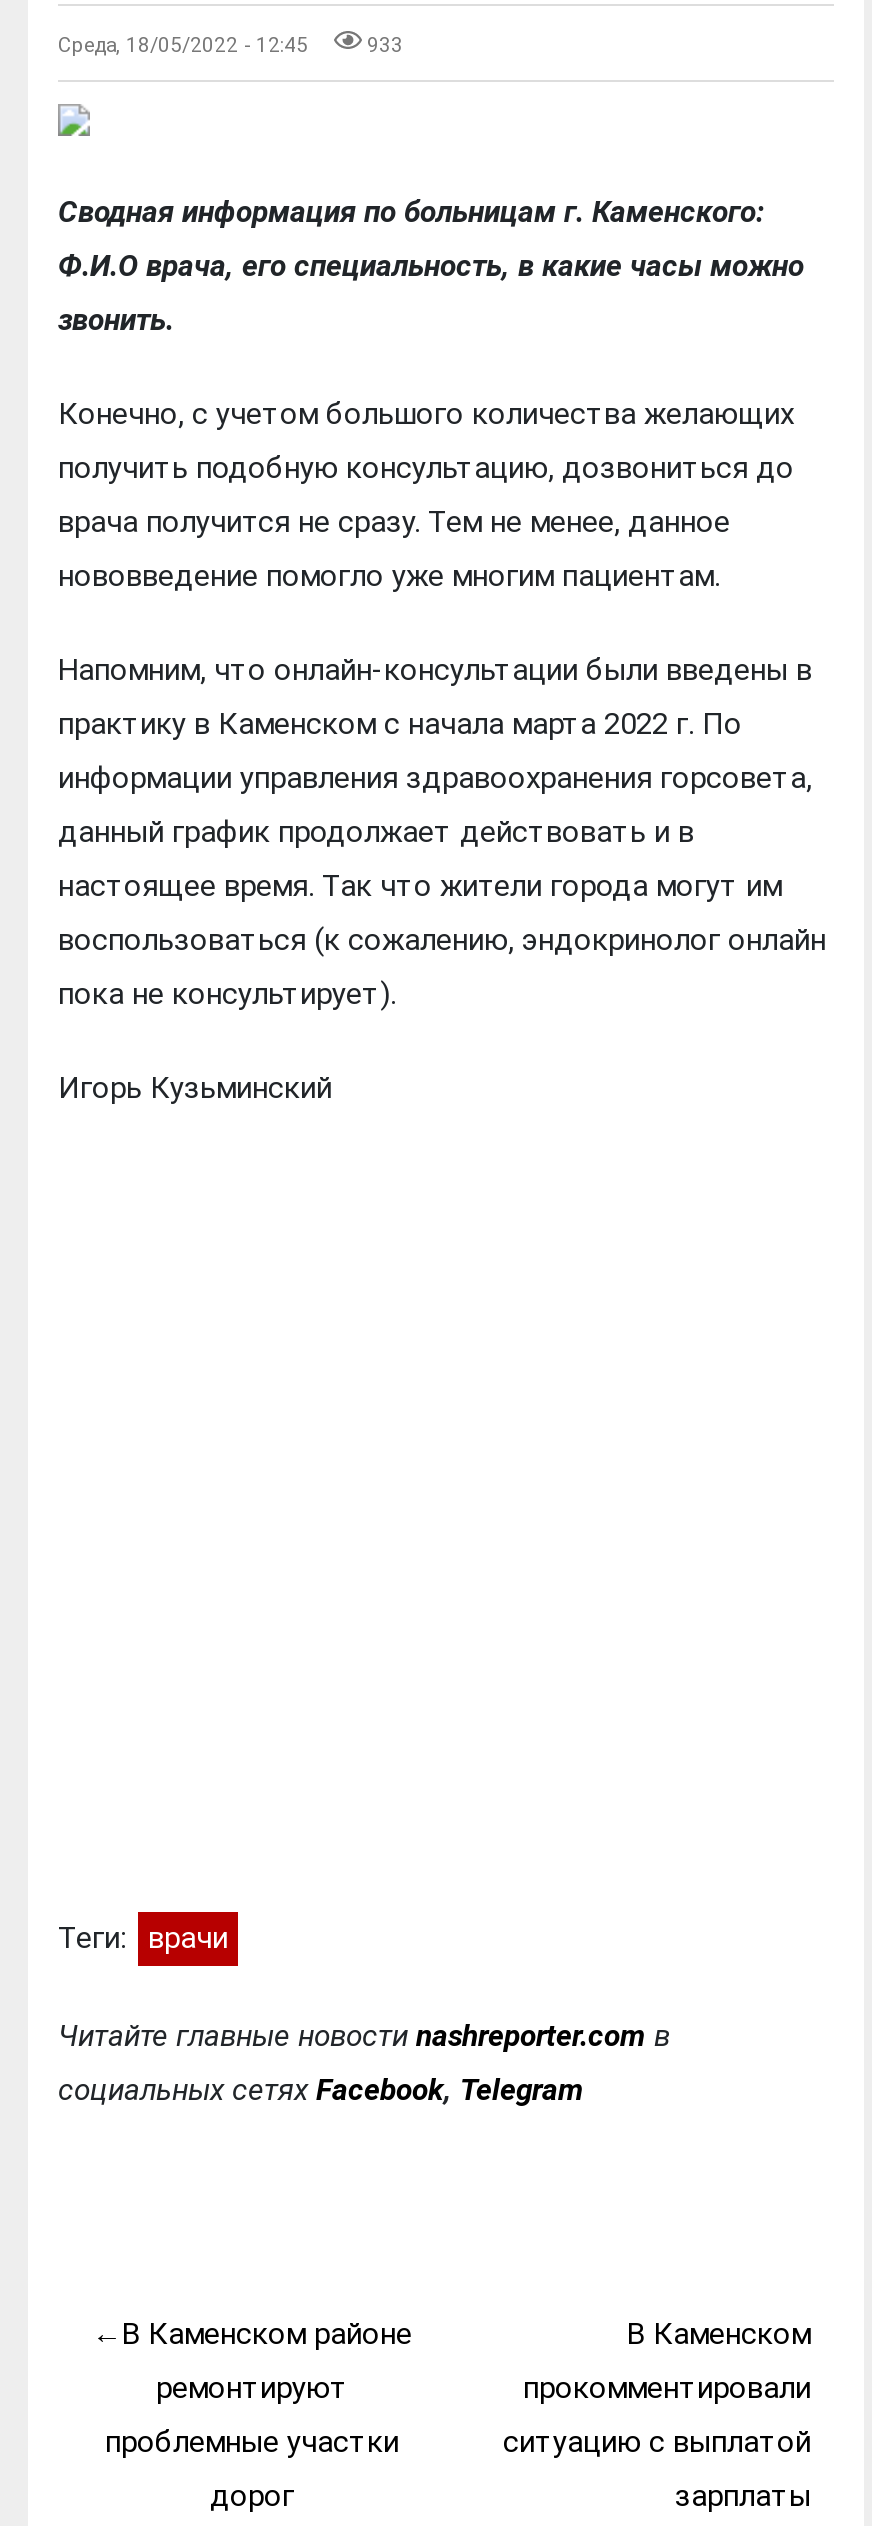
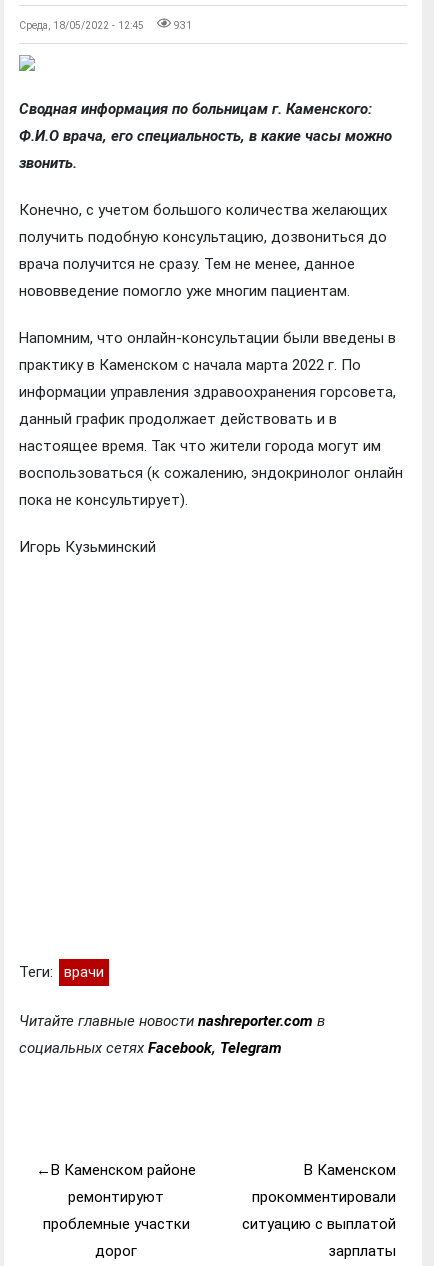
- 933
+ 931
